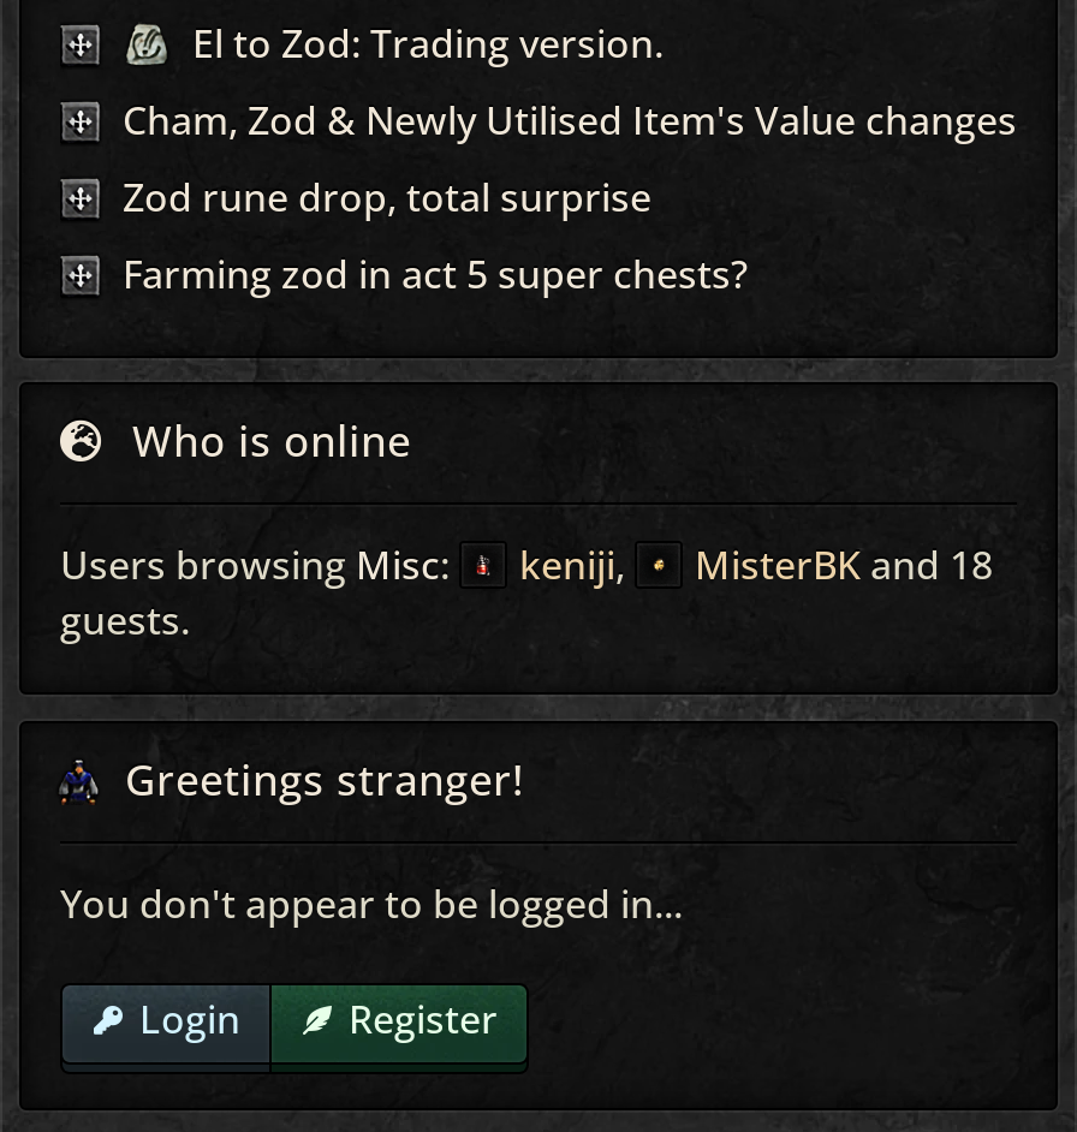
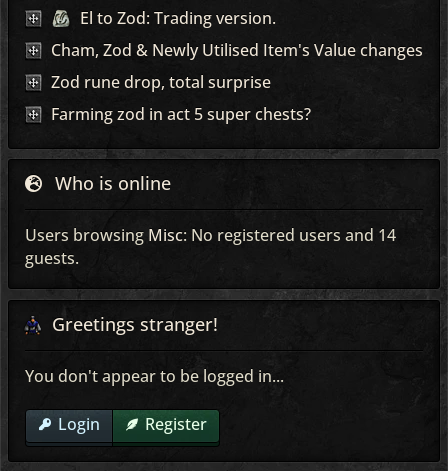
- Users browsing Misc:
- keniji,
- MisterBK and 18
+ Users browsing Misc: No registered users and 14
